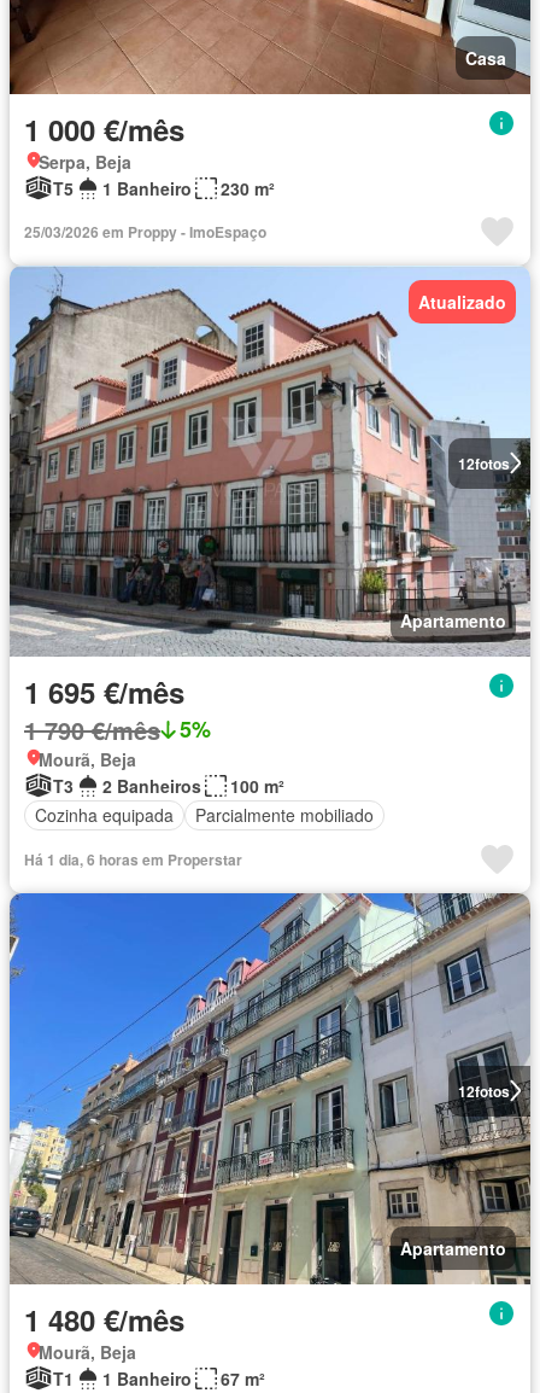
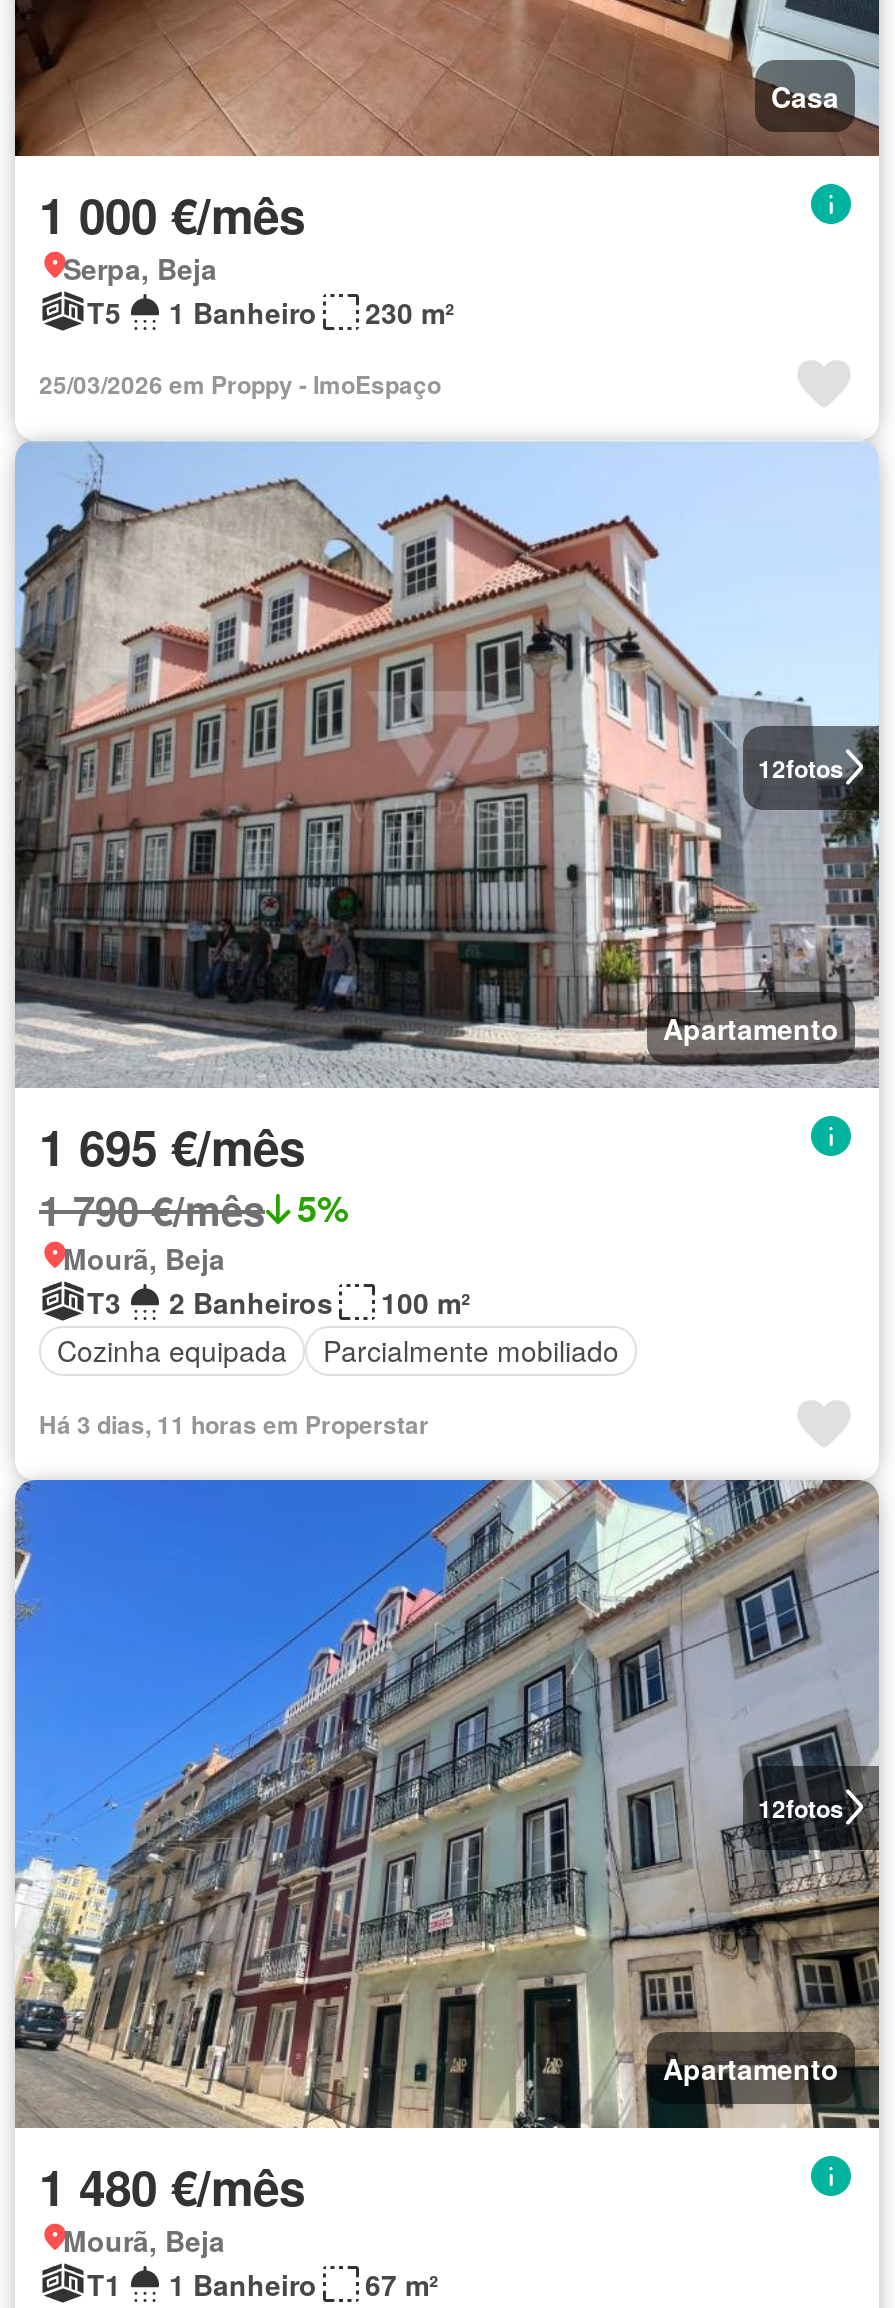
- Atualizado

- Há 1 dia, 6 horas em Properstar
+ Há 3 dias, 11 horas em Properstar
